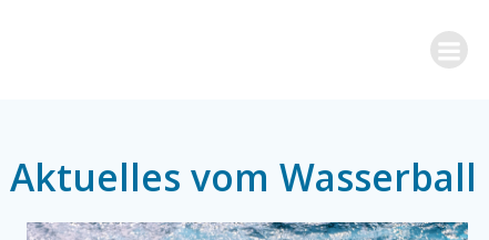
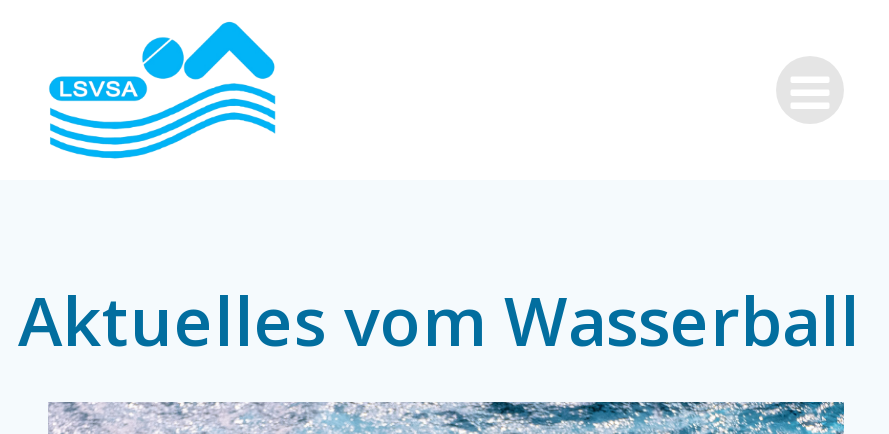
+ [image]
